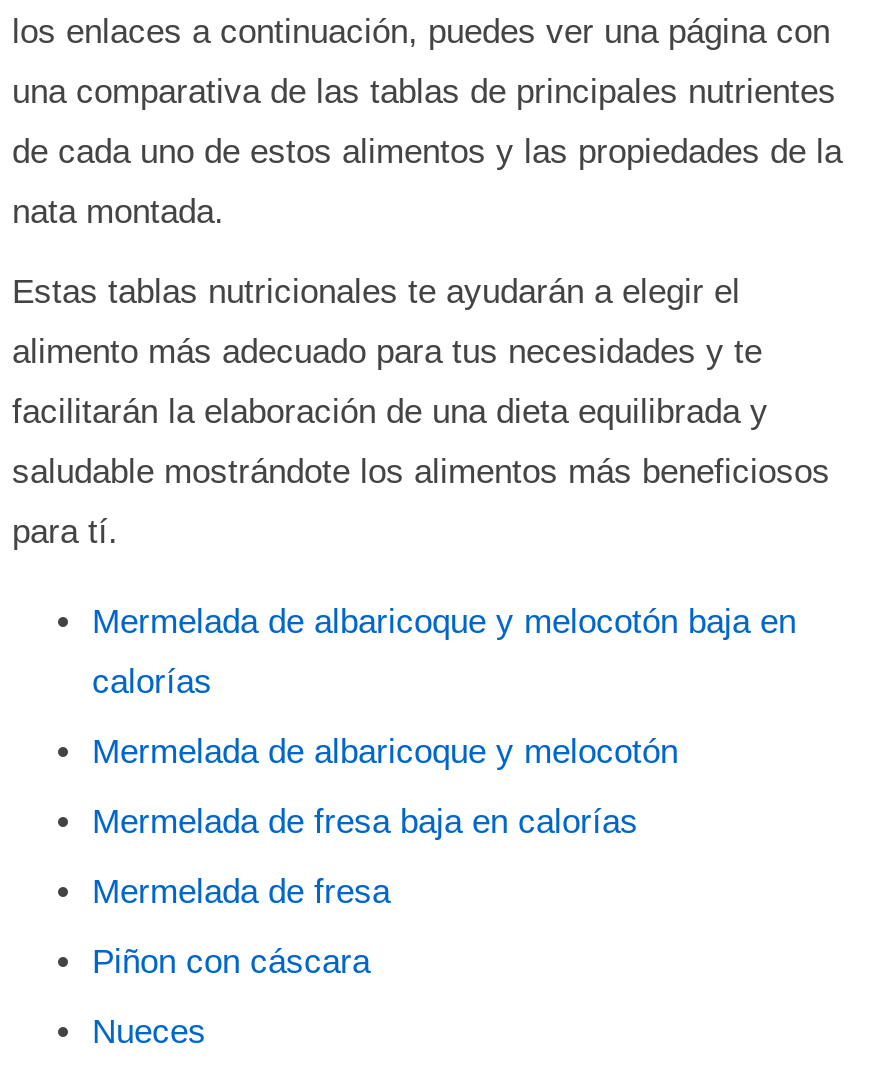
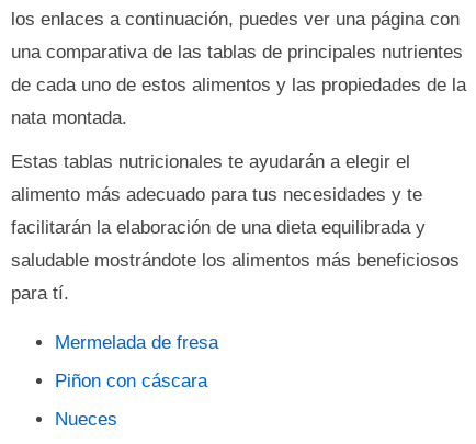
- Mermelada de albaricoque y melocotón baja en
- calorías
- Mermelada de albaricoque y melocotón
- Mermelada de fresa baja en calorías
